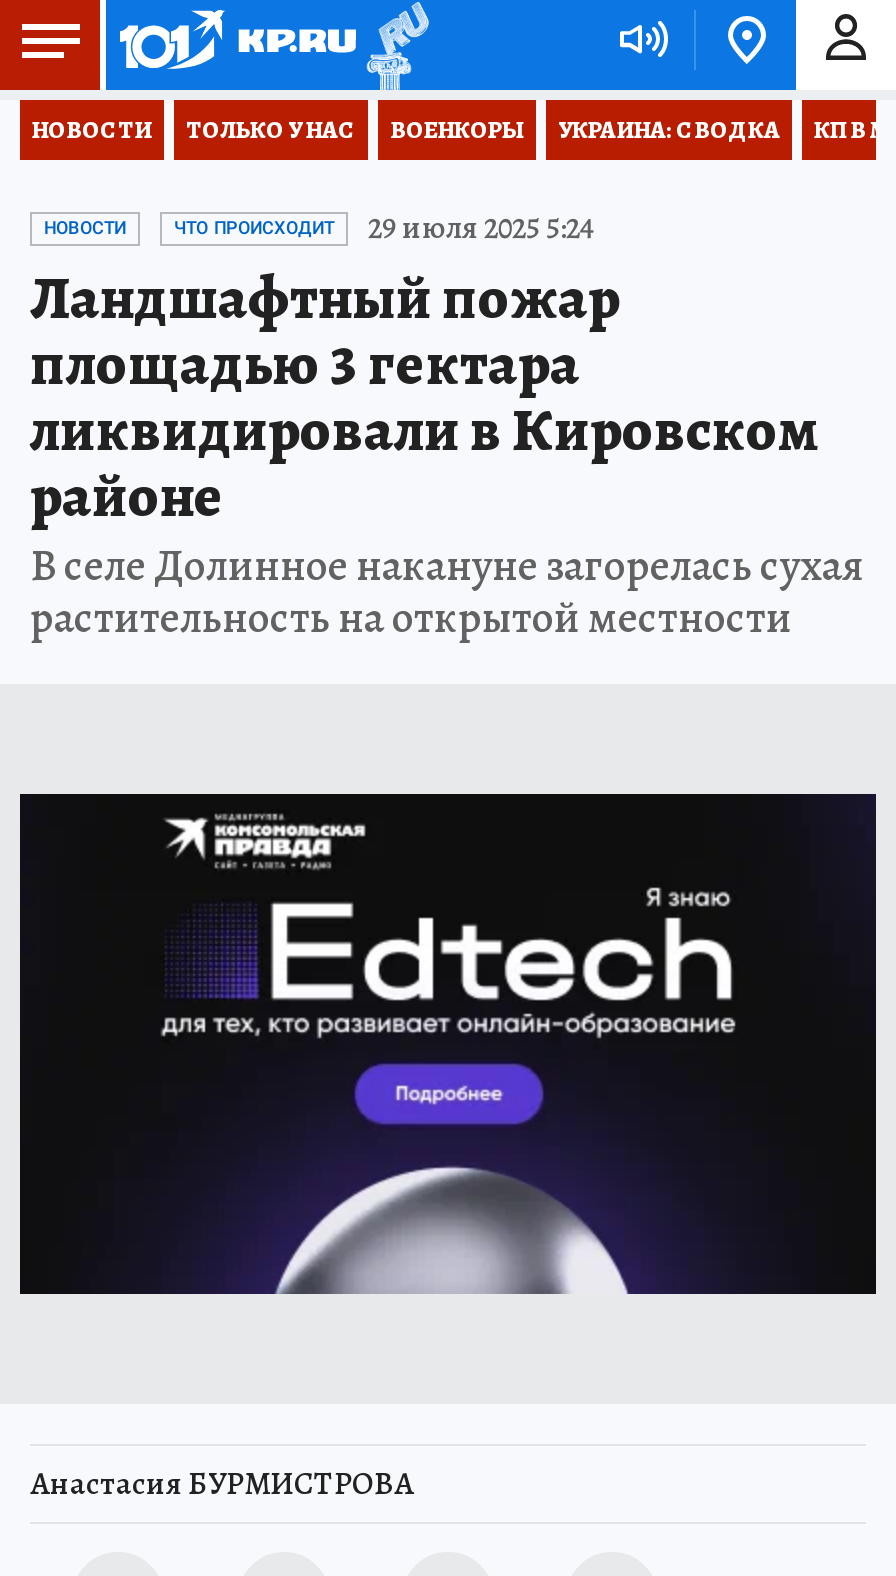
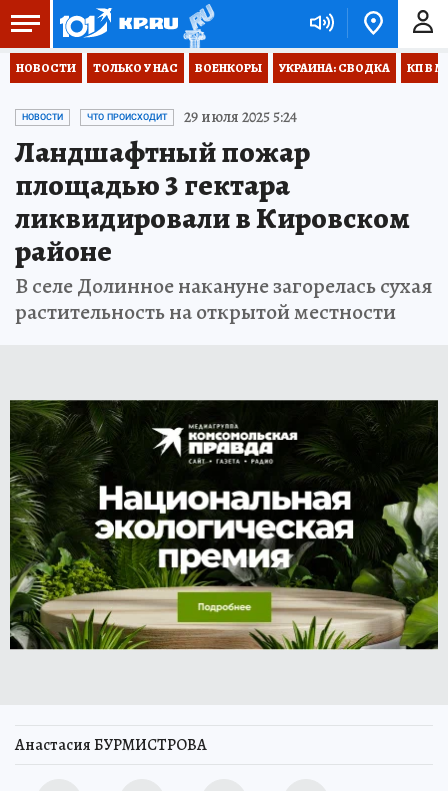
- [image]
+ [image]
